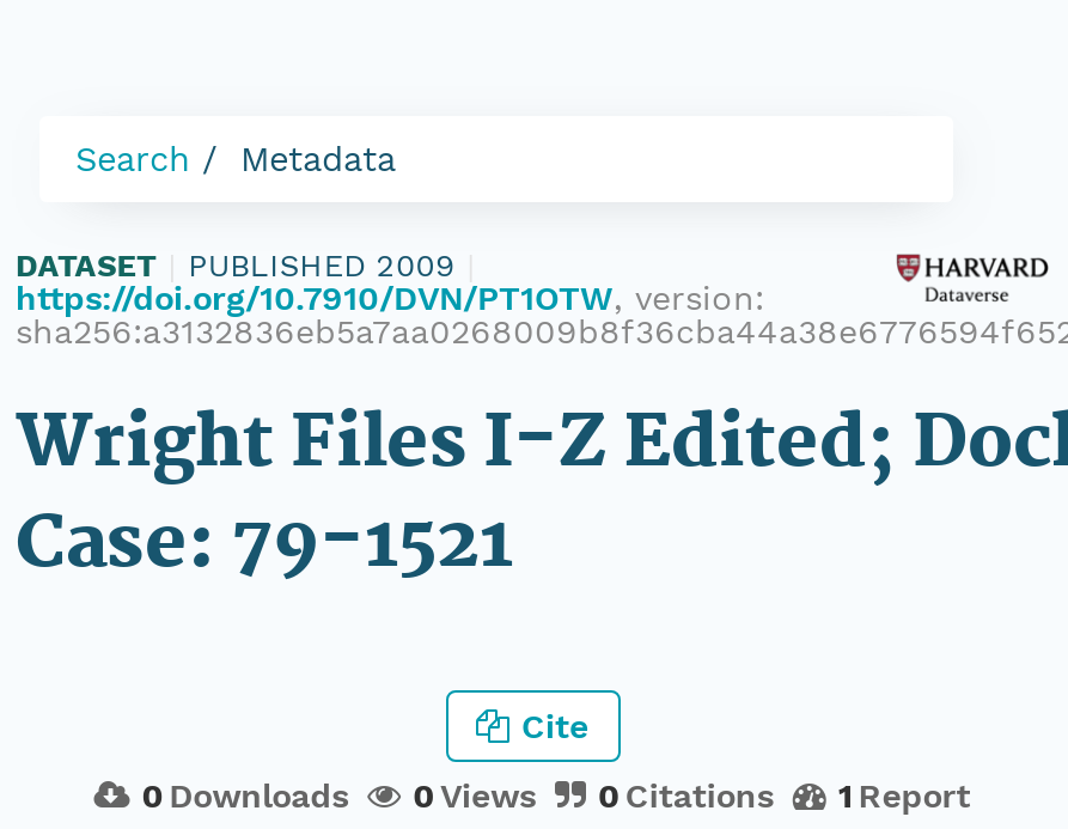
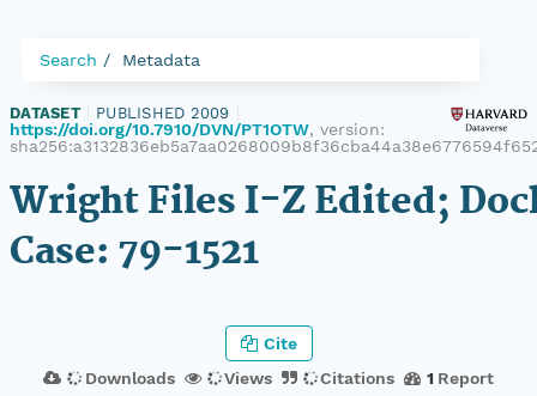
- 0 Downloads
- 0 Views
- 0 Citations
+ Downloads
+ Views
+ Citations
